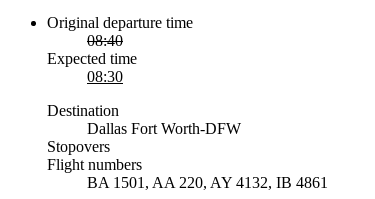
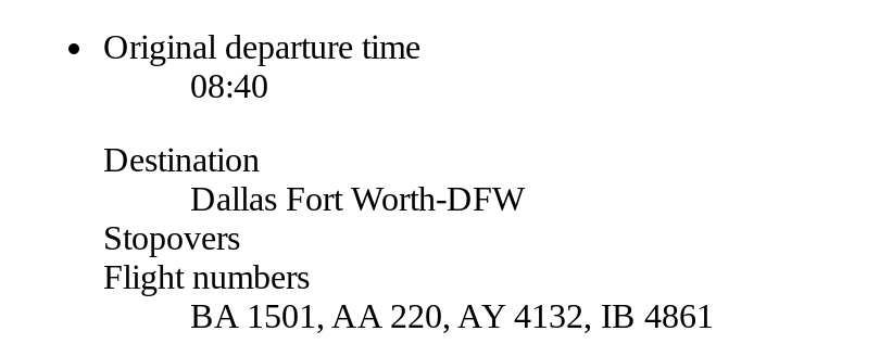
- Expected time
- 08:30
